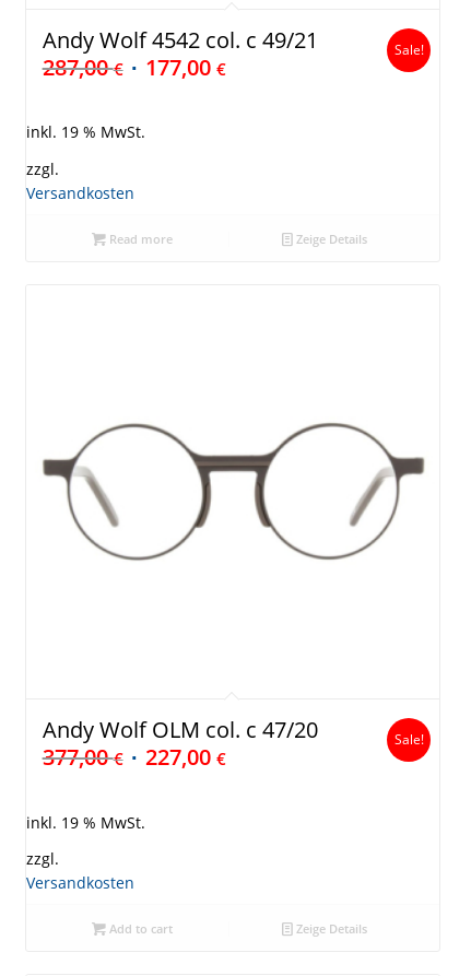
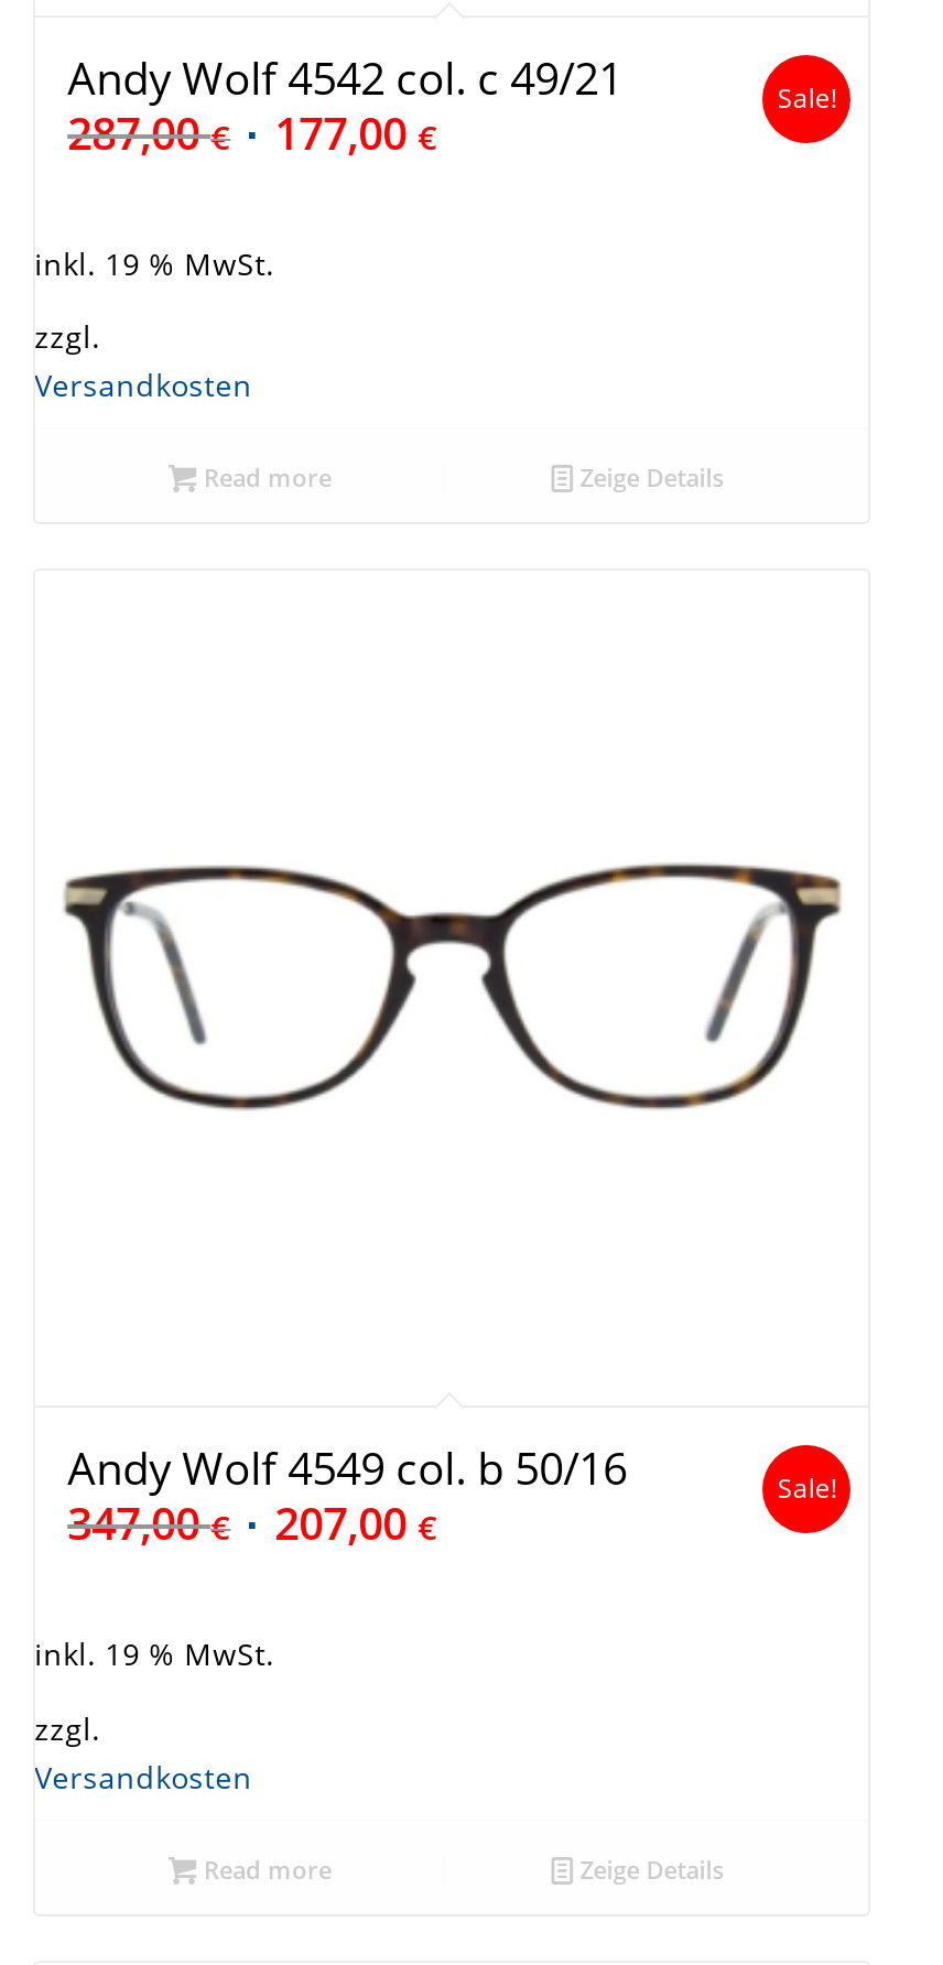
- [image]
+ [image]

- Andy Wolf OLM col. c 47/20
+ Andy Wolf 4549 col. b 50/16

- 377,00€
+ 347,00€

- 227,00 €
+ 207,00 €

- Add to cart
+ Read more
